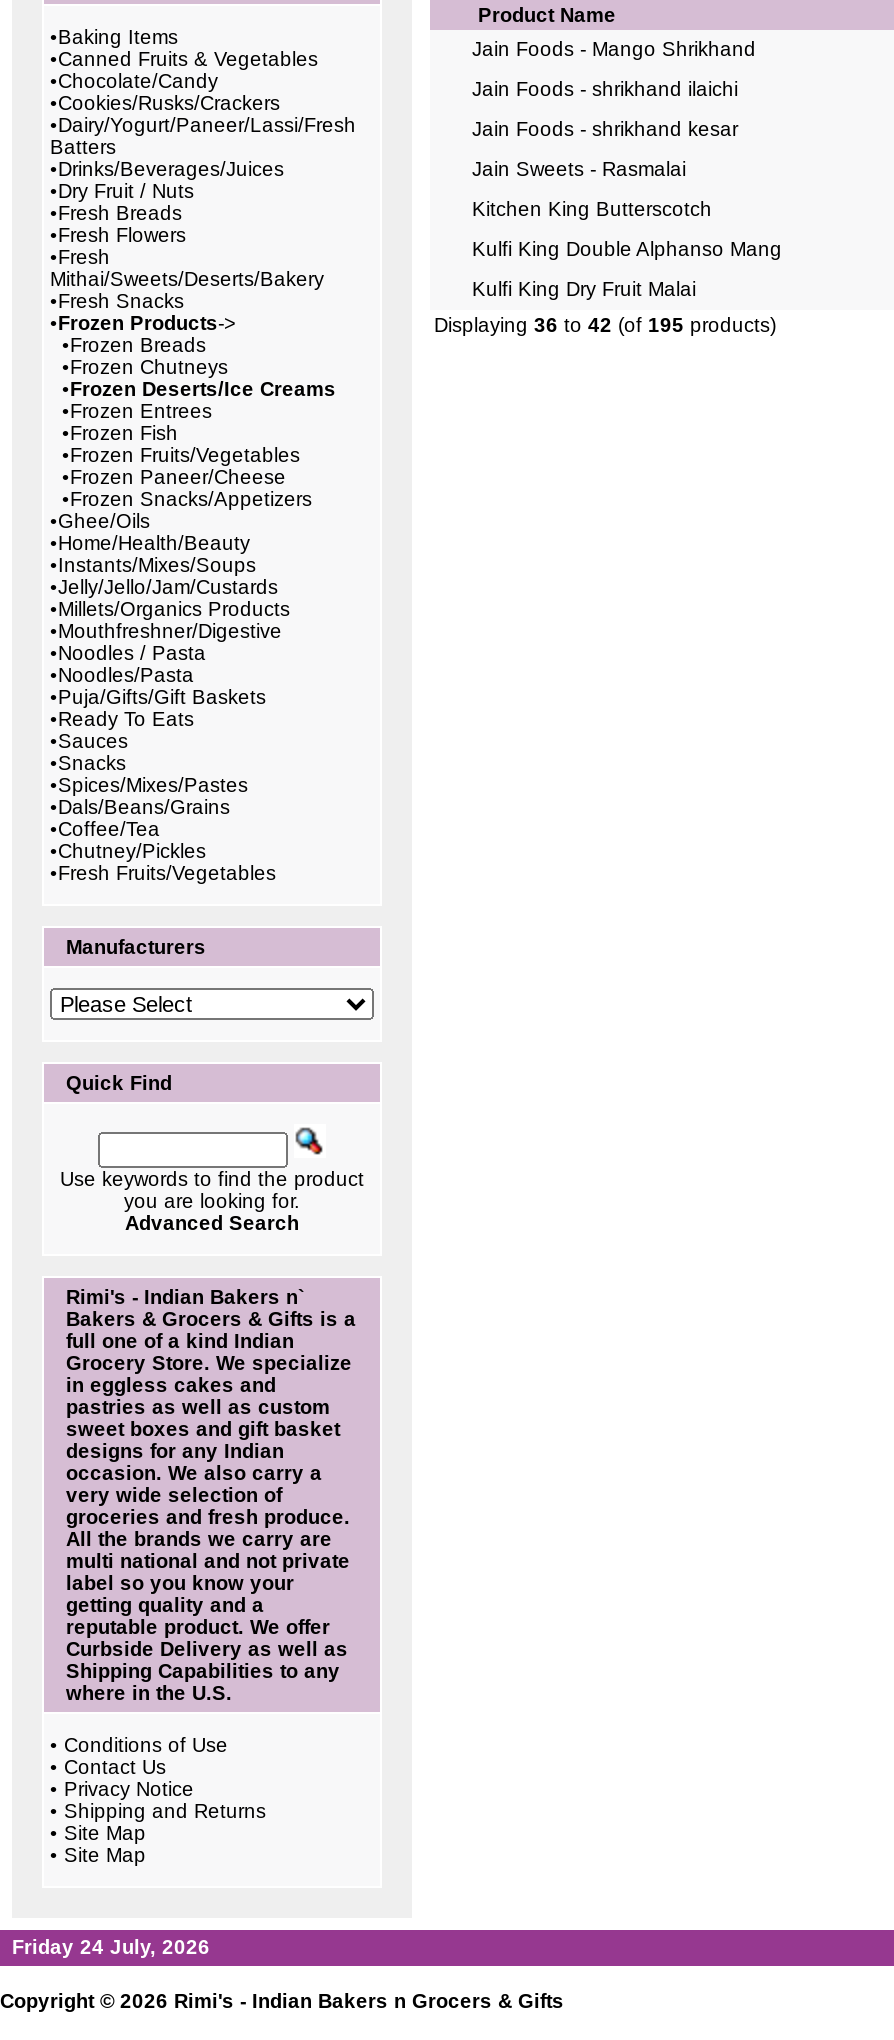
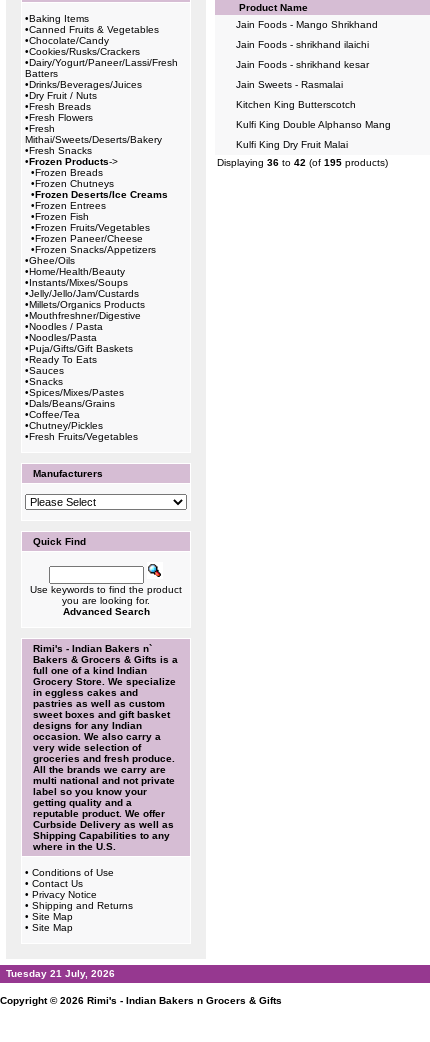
- Friday 24 July, 2026
+ Tuesday 21 July, 2026
